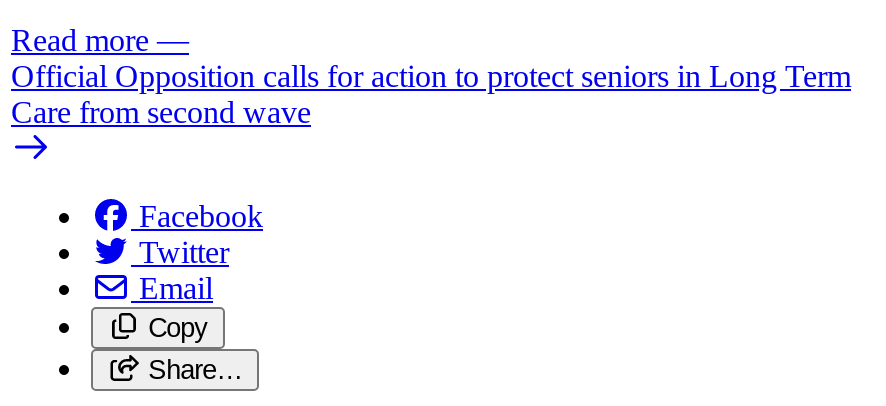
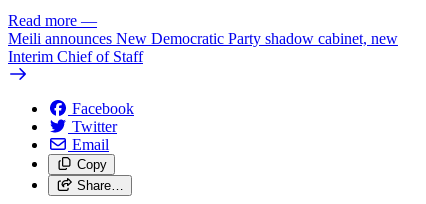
- Official Opposition calls for action to protect seniors in Long Term
- Care from second wave
+ Meili announces New Democratic Party shadow cabinet, new
+ Interim Chief of Staff
